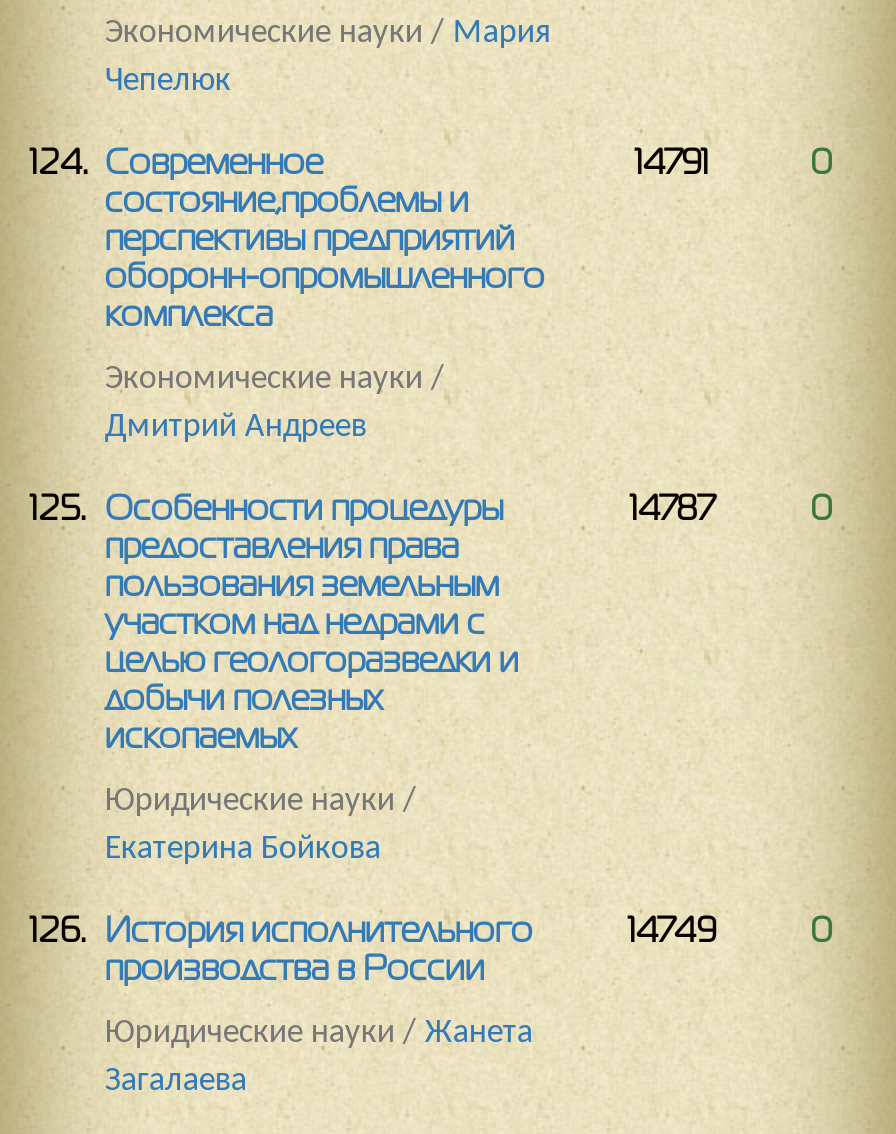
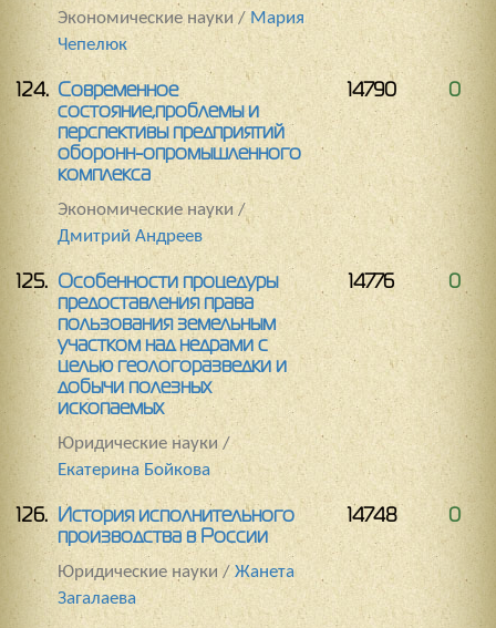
- 14791
+ 14790

- 14787
+ 14776

- 14749
+ 14748
